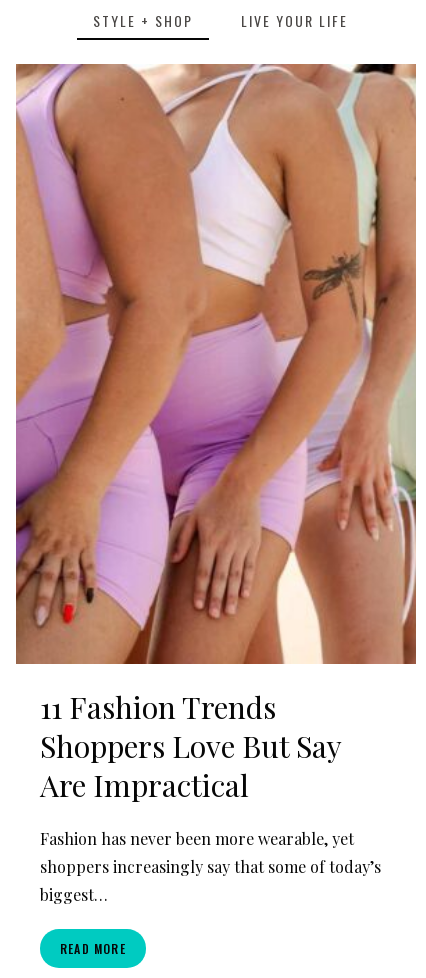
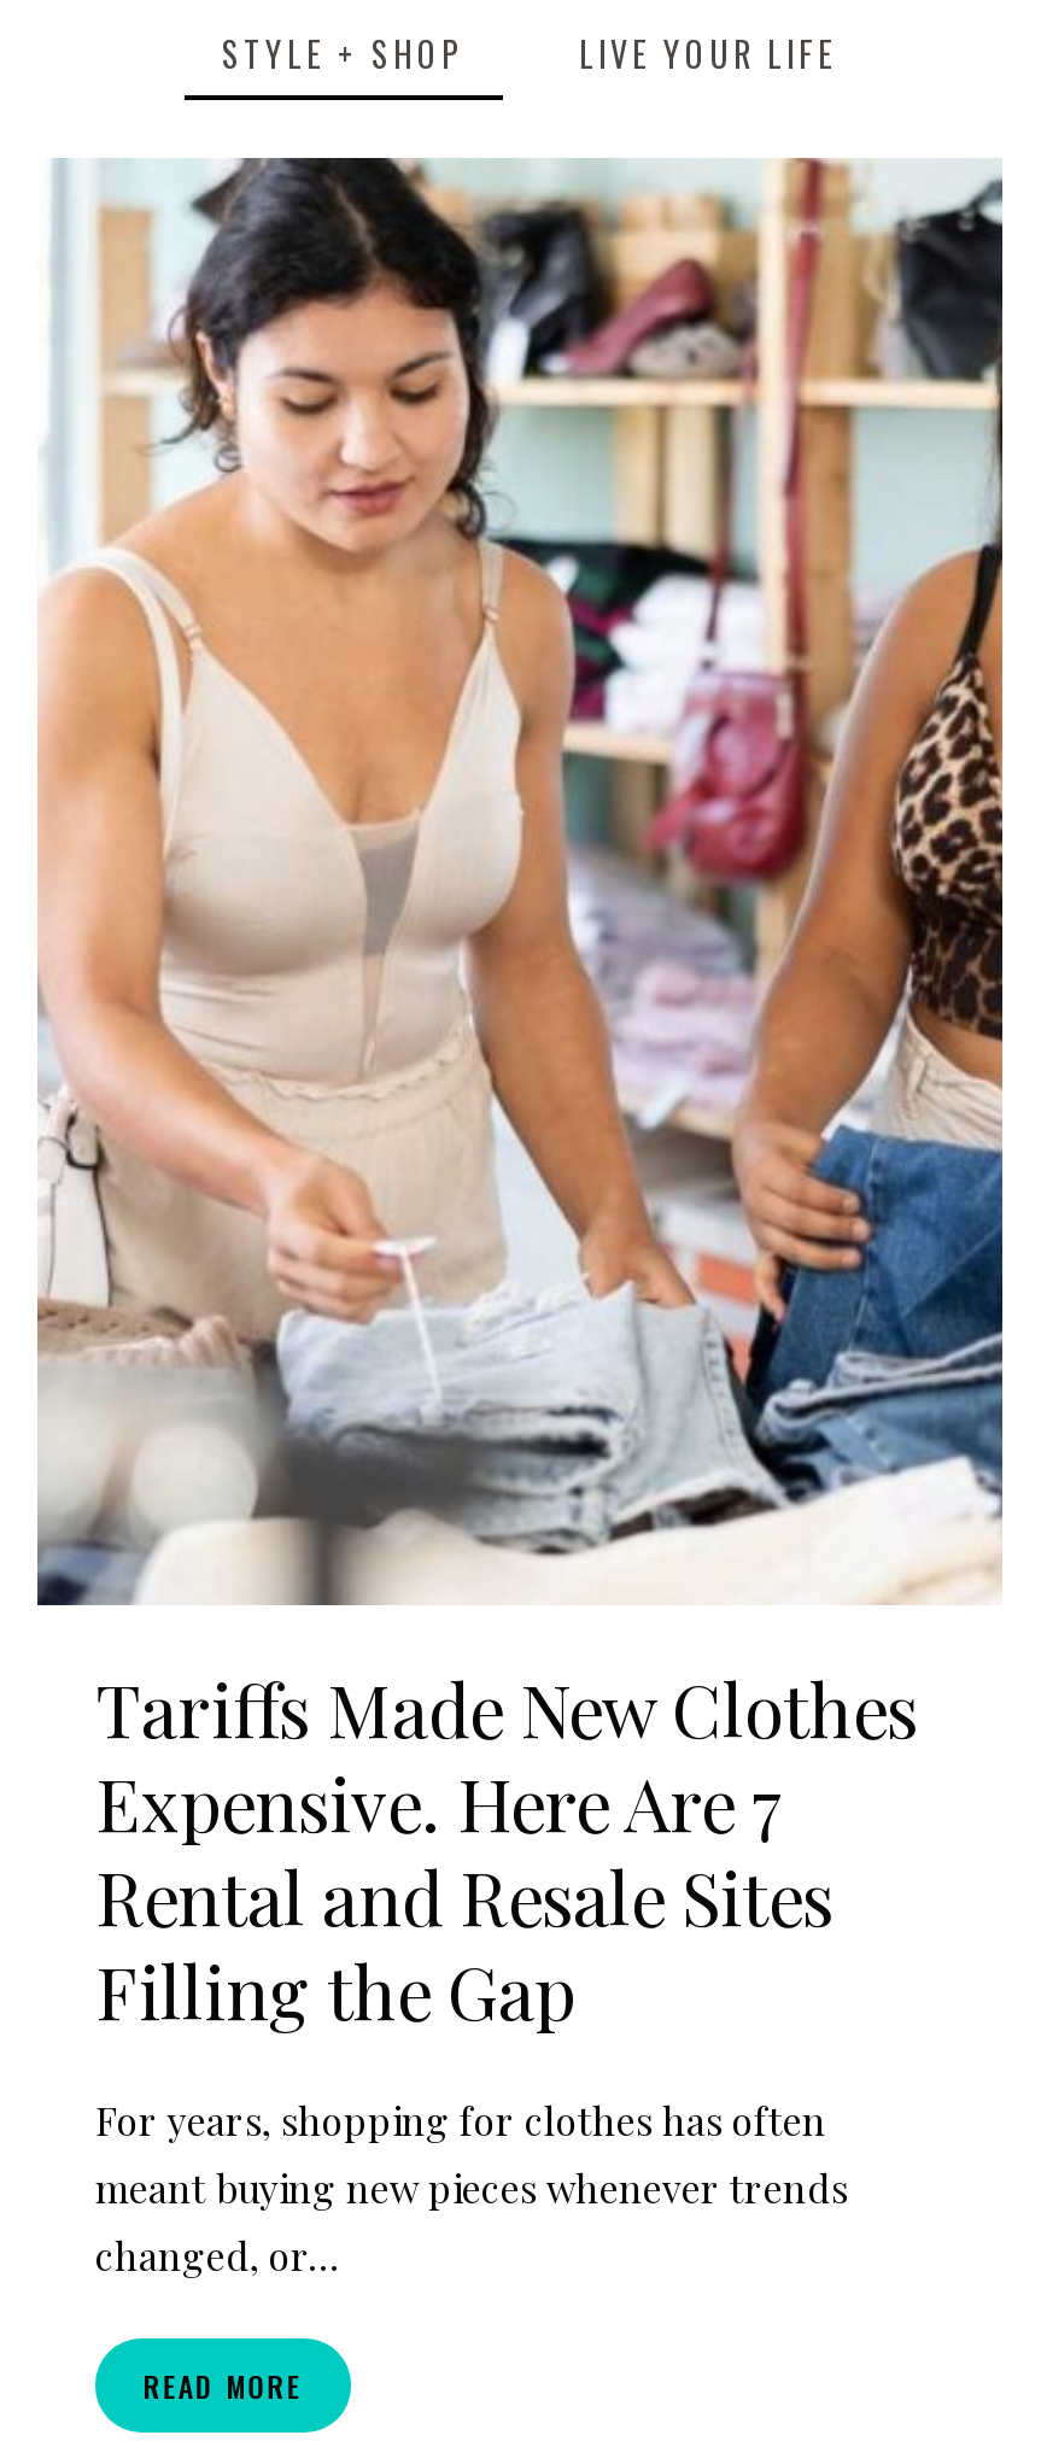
- [image]
- 11 Fashion Trends
- Shoppers Love But Say
- Are Impractical
+ [image]
+ Tariffs Made New Clothes
+ Expensive. Here Are 7
+ Rental and Resale Sites
+ Filling the Gap

- Fashion has never been more wearable, yet
- shoppers increasingly say that some of today’s
- biggest…
+ For years, shopping for clothes has often
+ meant buying new pieces whenever trends
+ changed, or…
